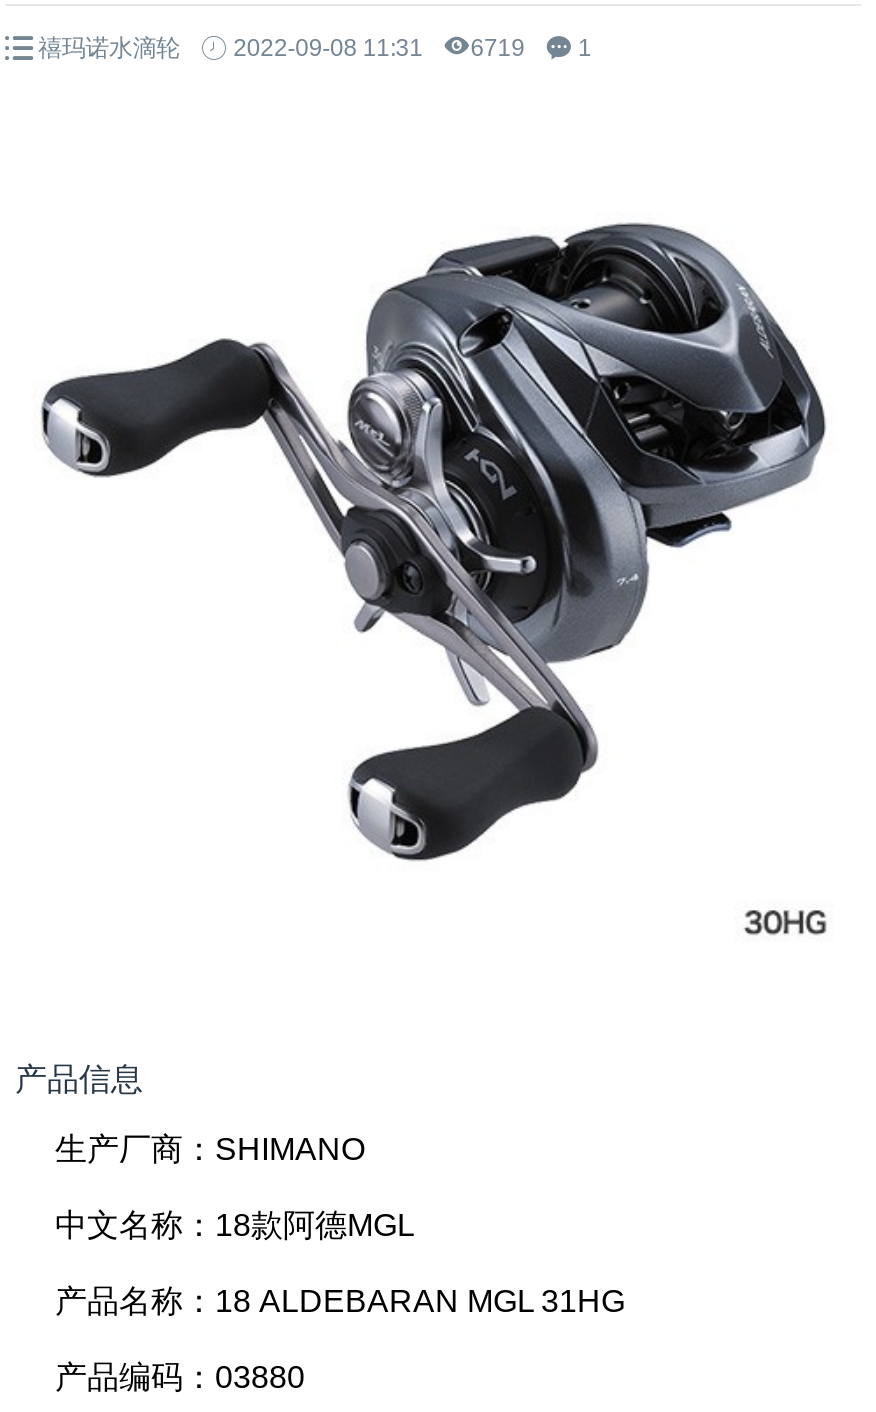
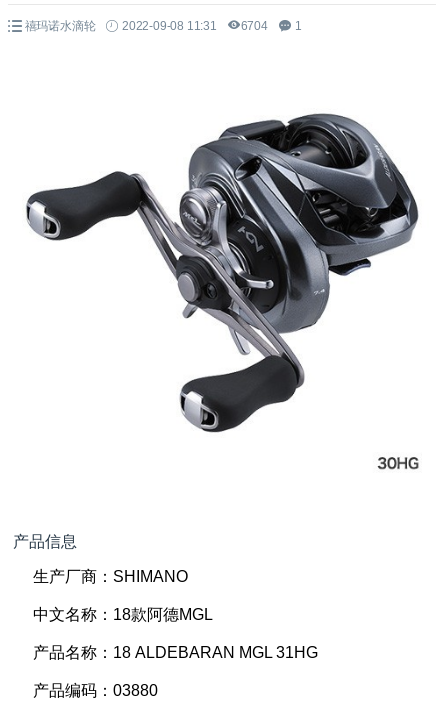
- 禧玛诺水滴轮 2022-09-08 11:31 6719 1
+ 禧玛诺水滴轮 2022-09-08 11:31 6704 1
